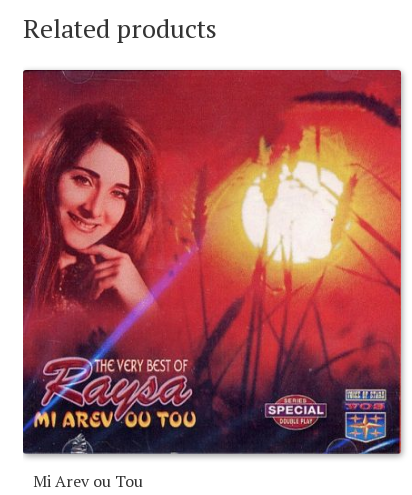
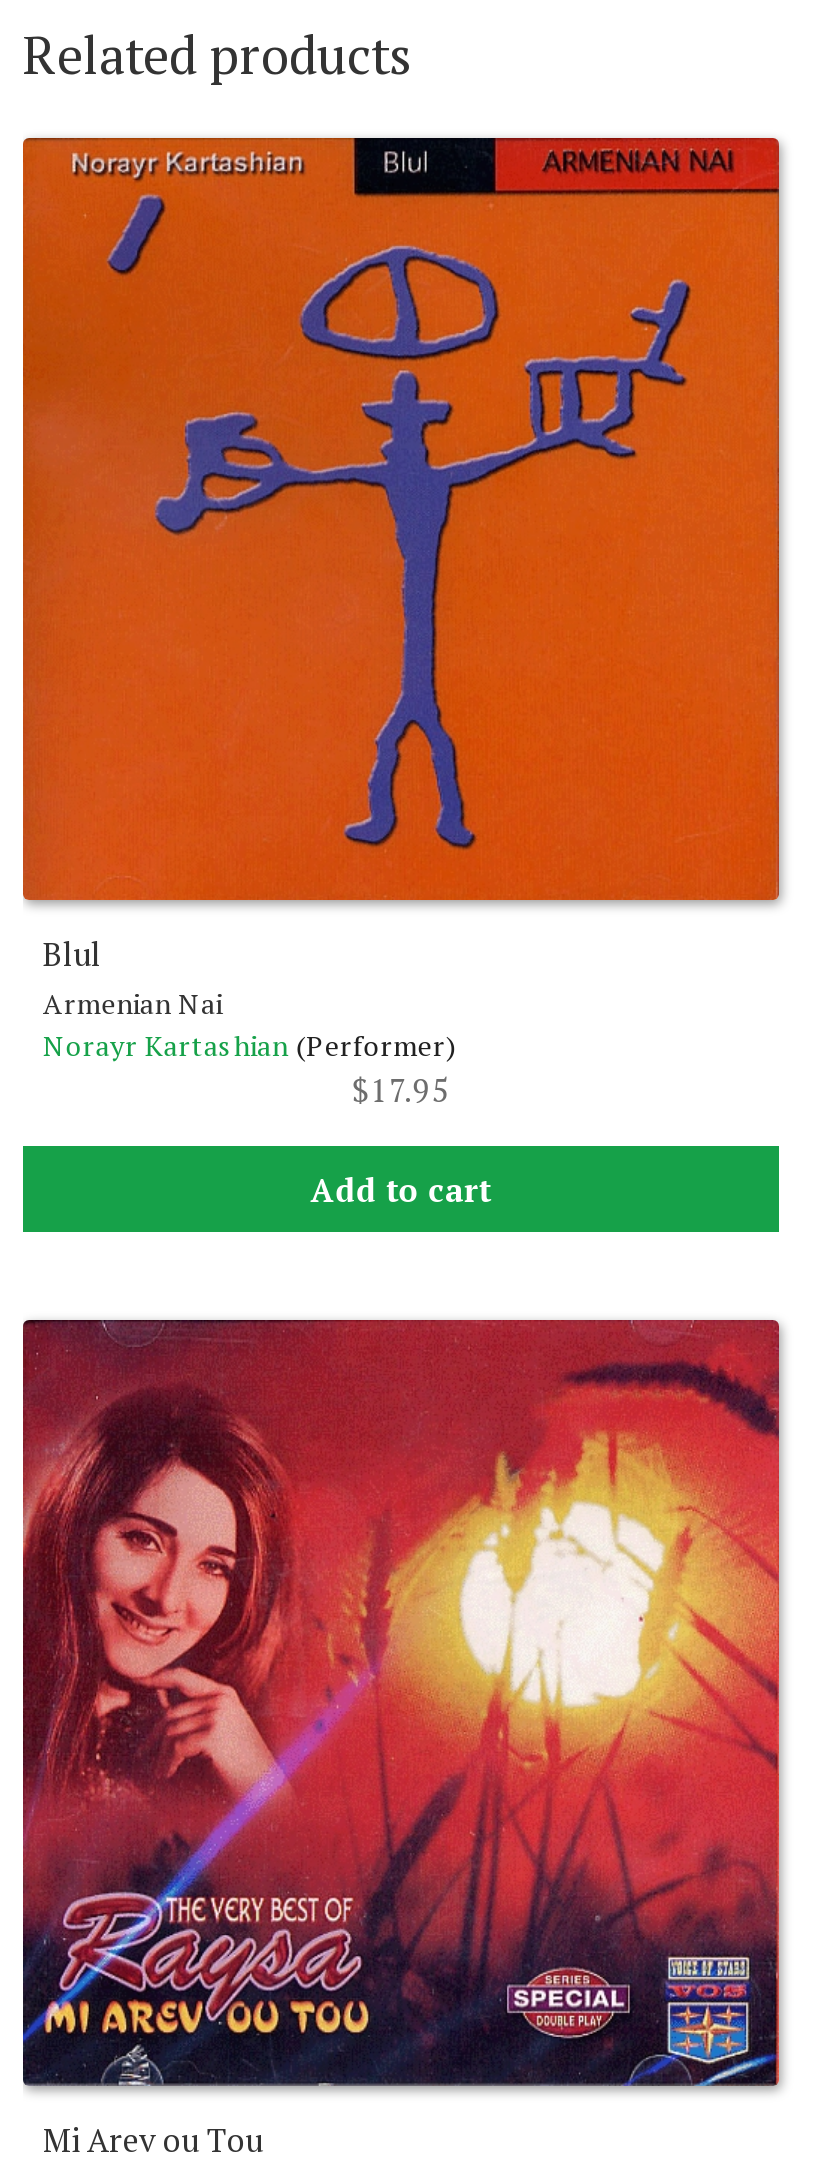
+ [image]
+ Blul
+ Armenian Nai
+ Norayr Kartashian (Performer)
+ $17.95
+ Add to cart
